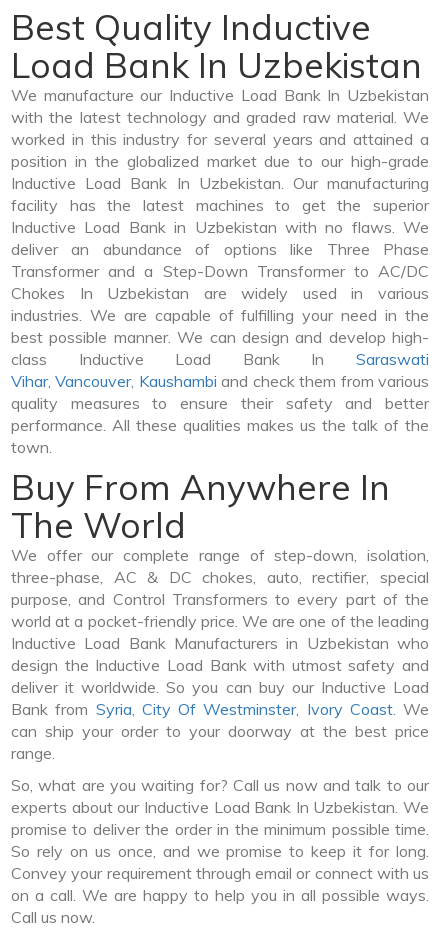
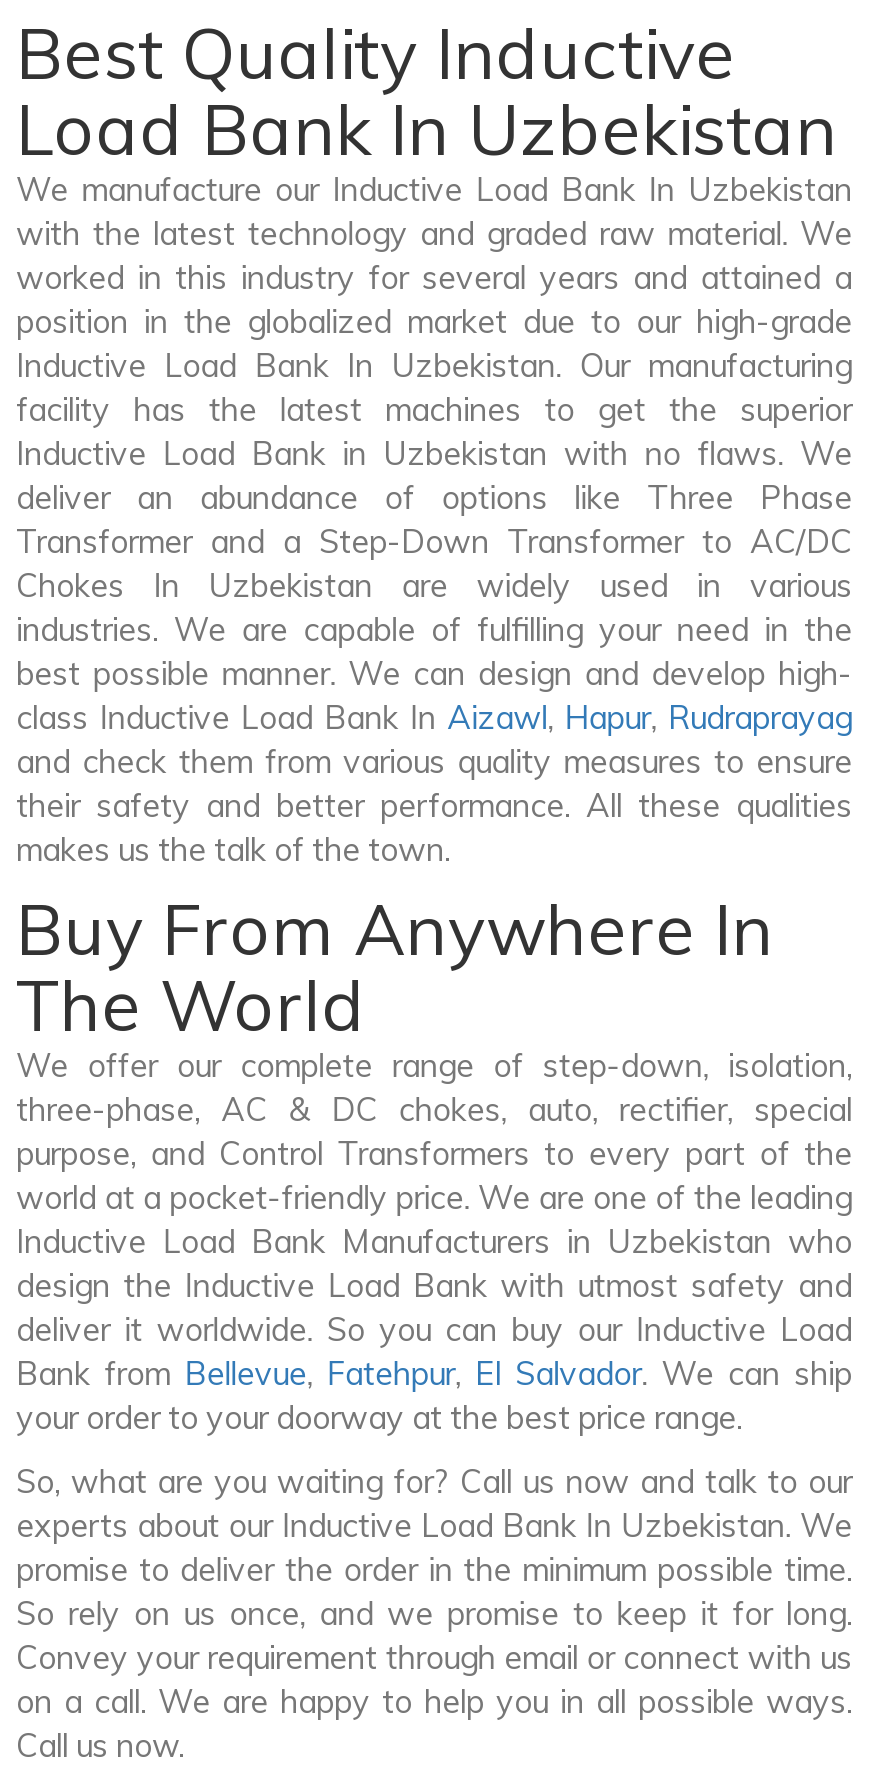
- class Inductive Load Bank In Saraswati
- Vihar, Vancouver, Kaushambi and check them from various
- quality measures to ensure their safety and better
- performance. All these qualities makes us the talk of the
- town.
+ class Inductive Load Bank In Aizawl, Hapur, Rudraprayag
+ and check them from various quality measures to ensure
+ their safety and better performance. All these qualities
+ makes us the talk of the town.

- Bank from Syria, City Of Westminster, Ivory Coast. We
- can ship your order to your doorway at the best price
- range.
+ Bank from Bellevue, Fatehpur, El Salvador. We can ship
+ your order to your doorway at the best price range.
